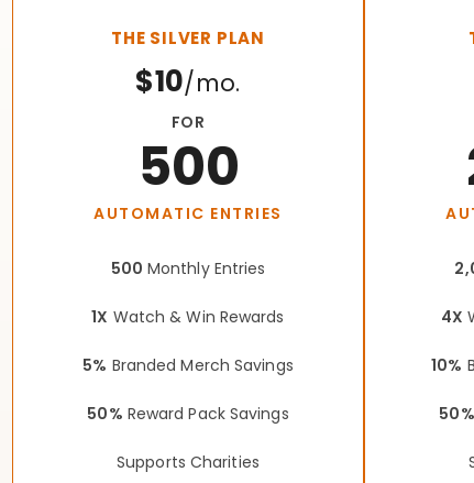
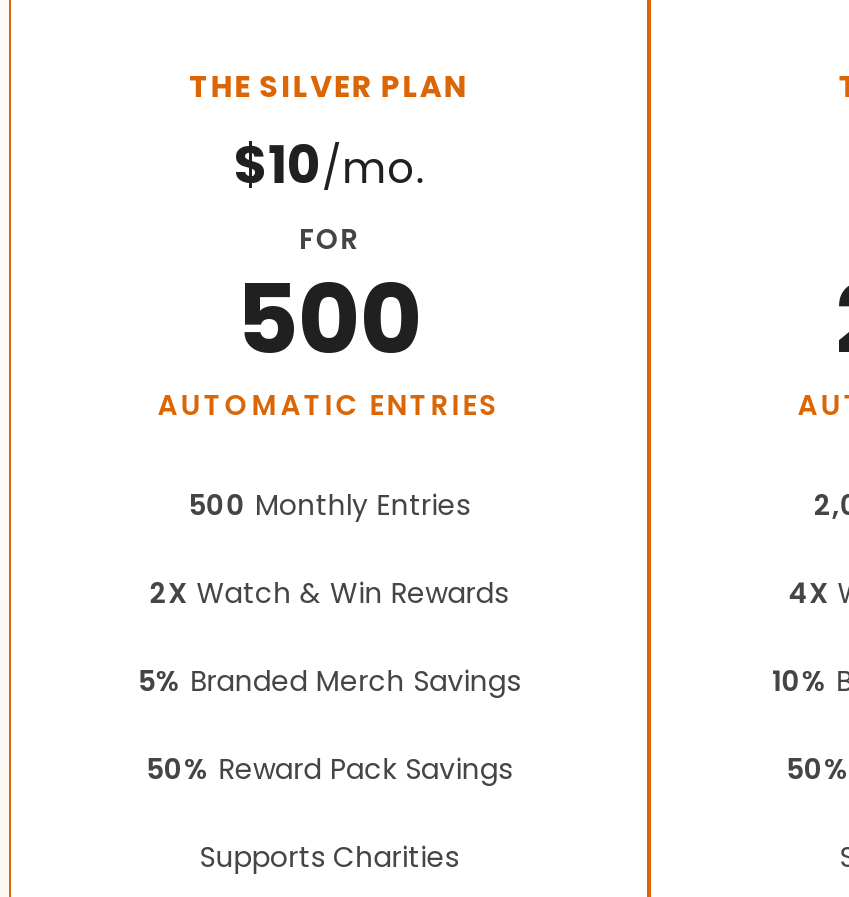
- 1X Watch & Win Rewards
+ 2X Watch & Win Rewards
